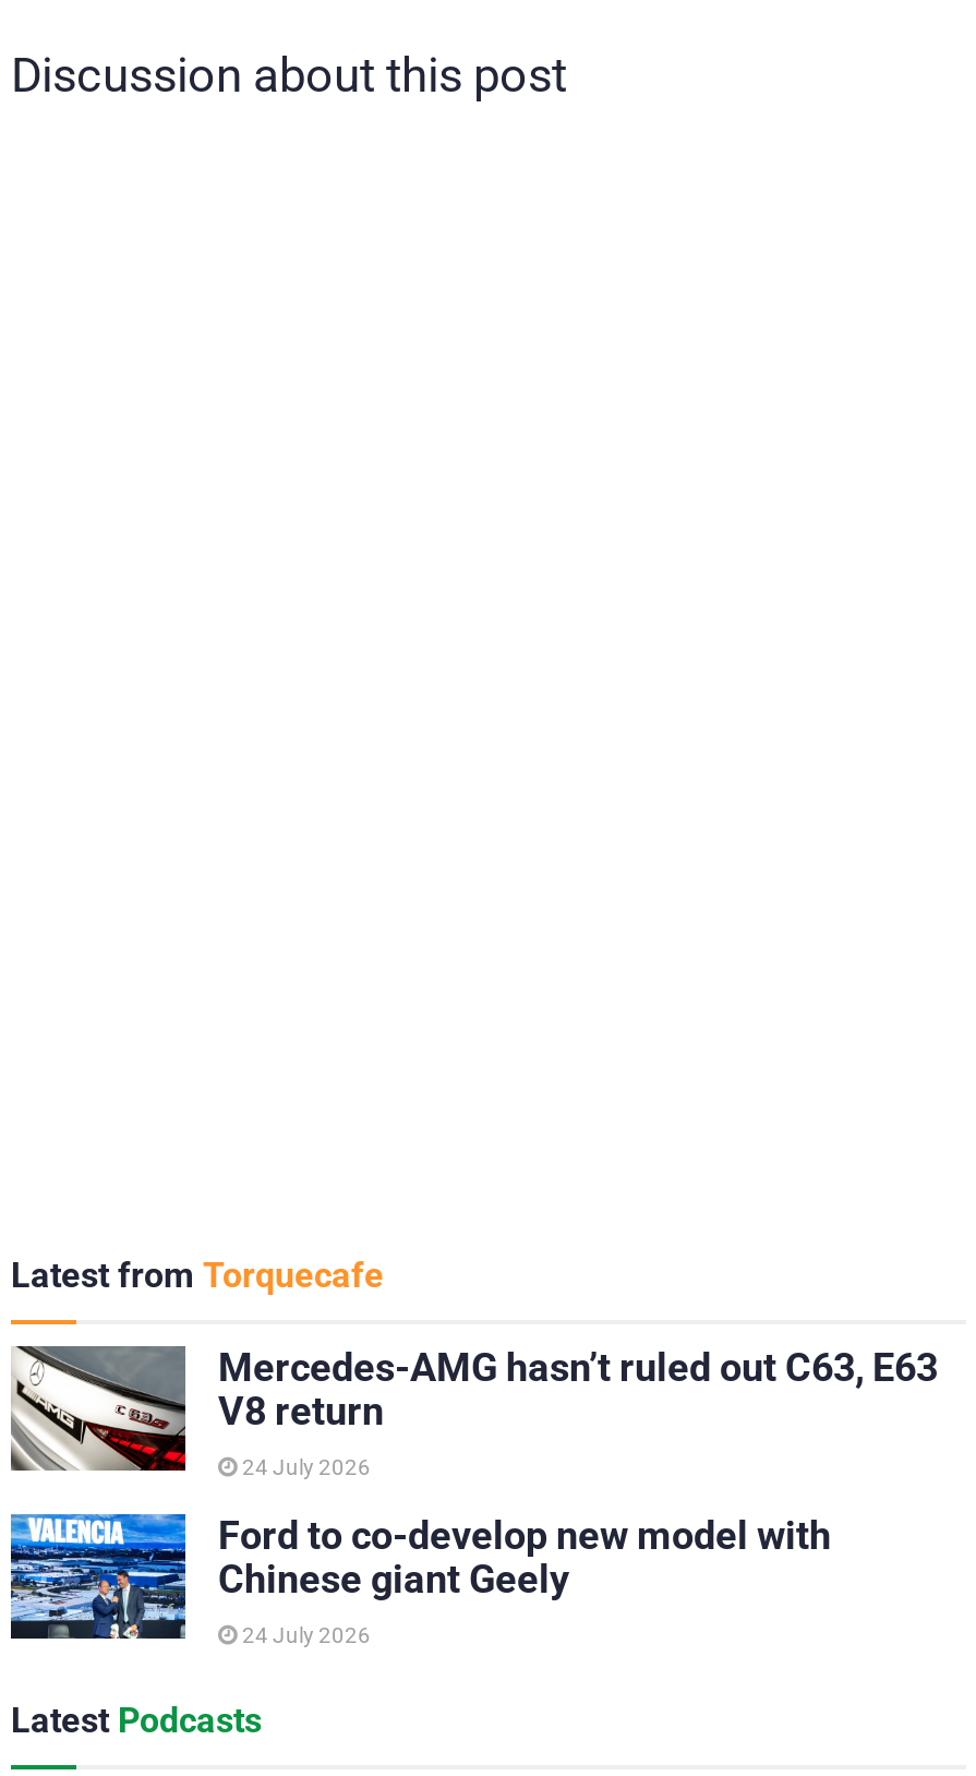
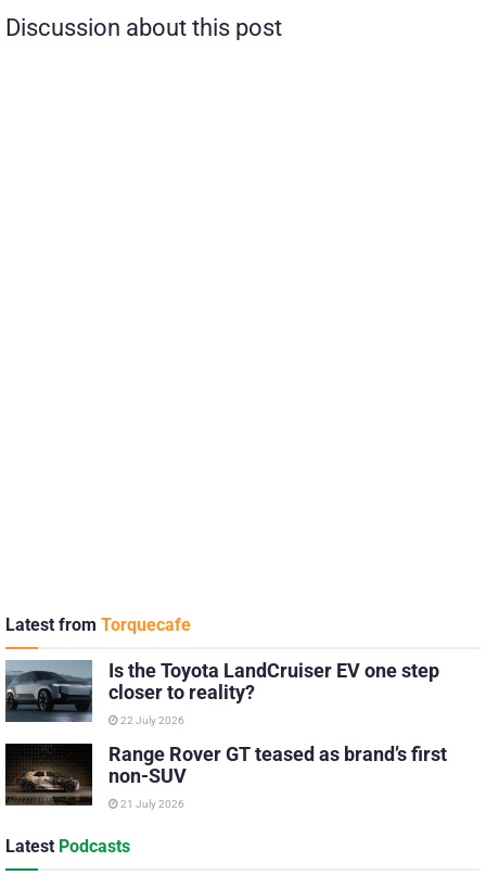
- [image]
- Mercedes-AMG hasn’t ruled out C63, E63
- V8 return
+ [image]
+ Is the Toyota LandCruiser EV one step
+ closer to reality?

- 24 July 2026
+ 22 July 2026

- [image]
- Ford to co-develop new model with
- Chinese giant Geely
+ [image]
+ Range Rover GT teased as brand’s first
+ non-SUV

- 24 July 2026
+ 21 July 2026
